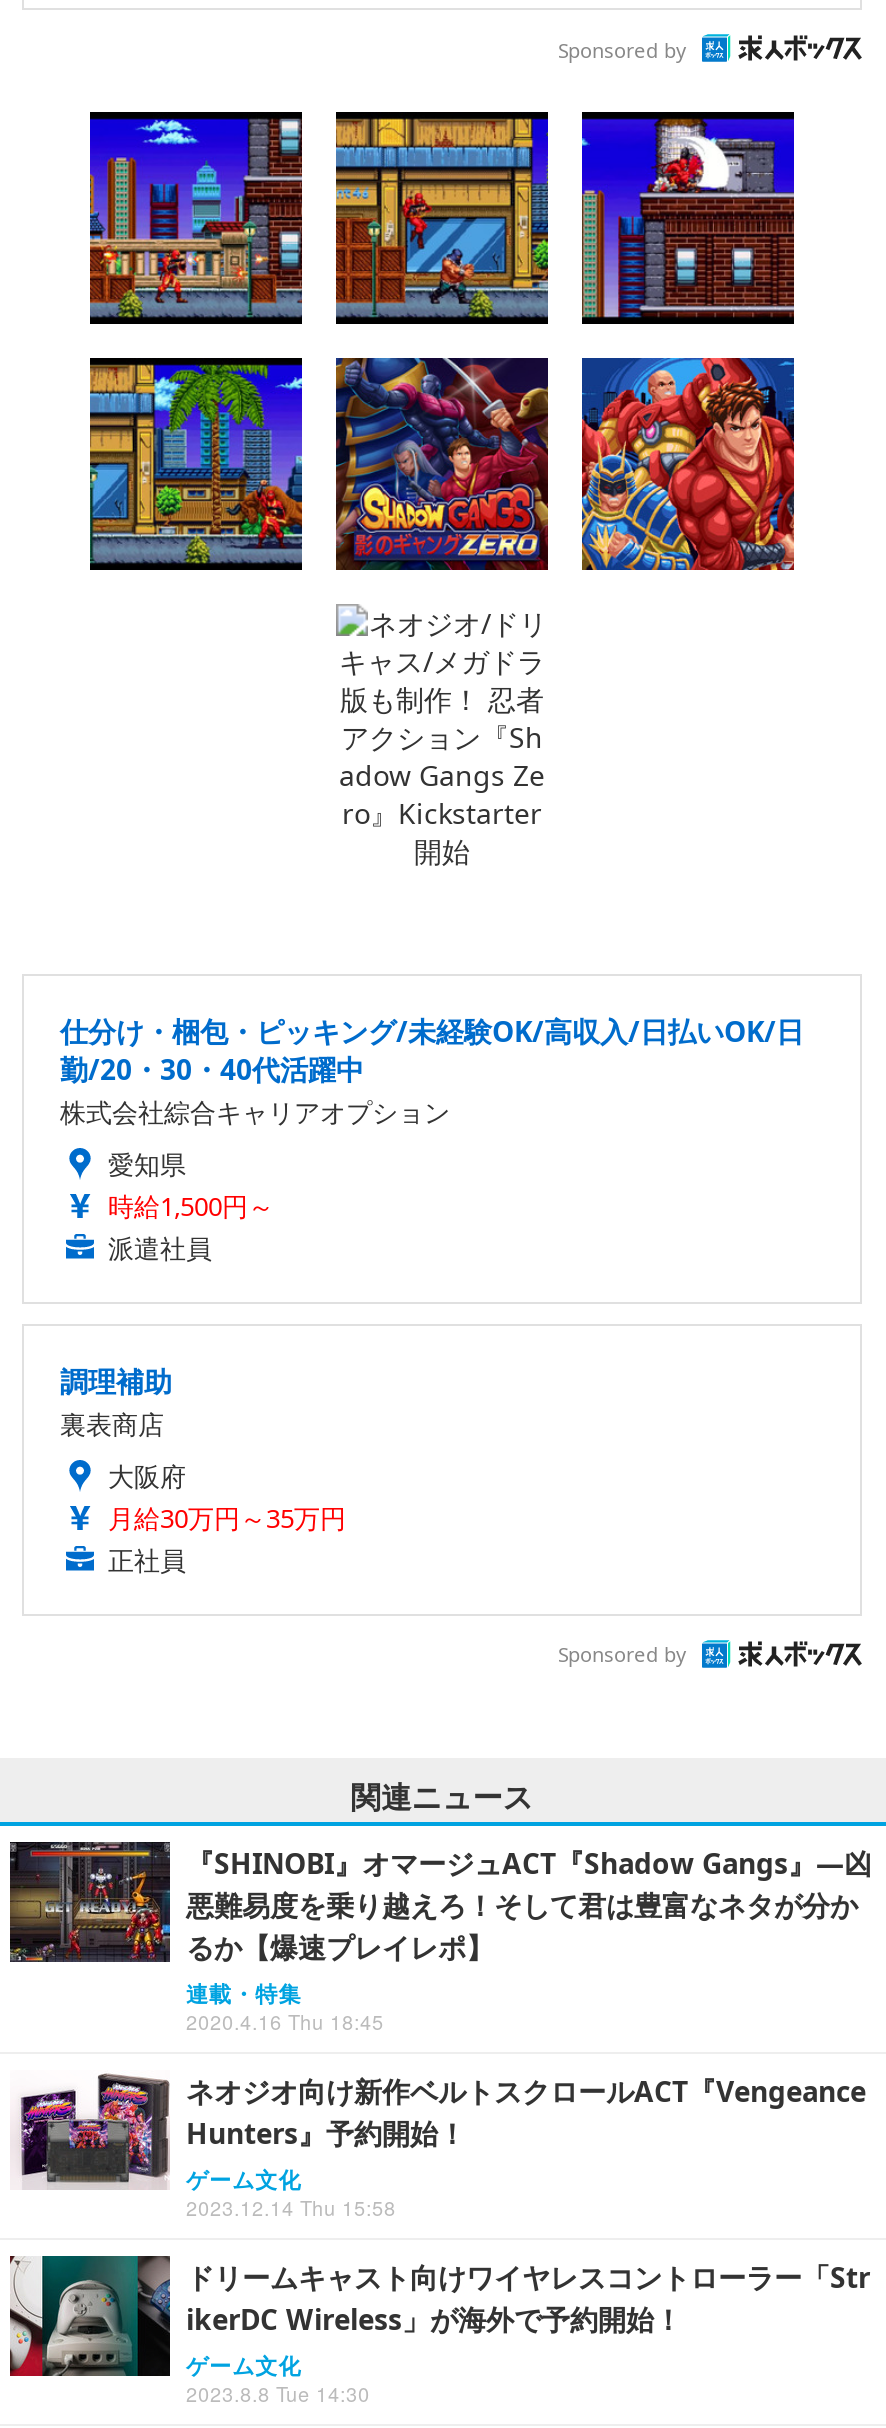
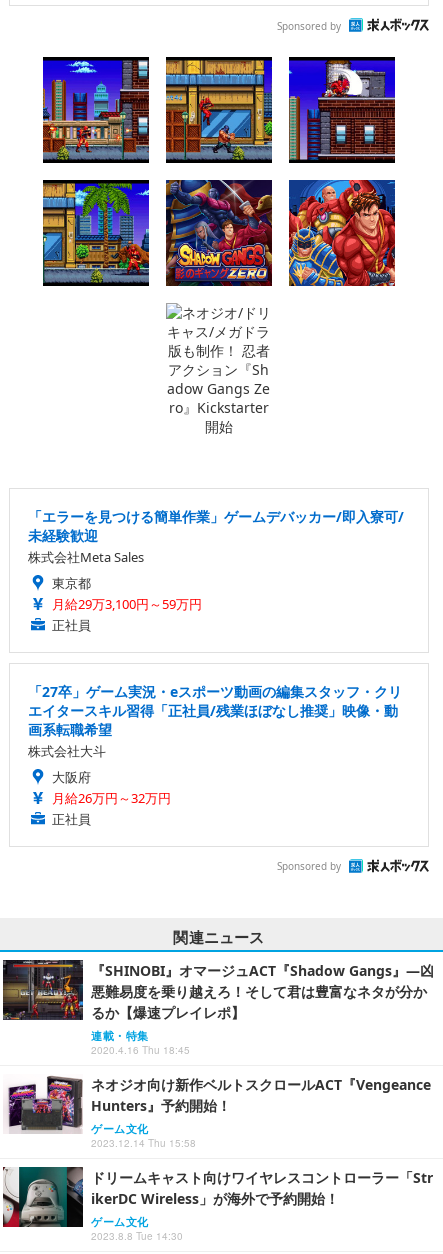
- 仕分け・梱包・ピッキング/未経験OK/高収入/日払いOK/日
- 勤/20・30・40代活躍中
- 株式会社綜合キャリアオプション
- 愛知県
- 時給1,500円～
- 派遣社員
+ 「エラーを見つける簡単作業」ゲームデバッカー/即入寮可/
+ 未経験歓迎
+ 株式会社Meta Sales
+ 東京都
+ 月給29万3,100円～59万円
+ 正社員

- 調理補助
- 裏表商店
+ 「27卒」ゲーム実況・eスポーツ動画の編集スタッフ・クリ
+ エイタースキル習得「正社員/残業ほぼなし推奨」映像・動
+ 画系転職希望
+ 株式会社大斗

- 月給30万円～35万円
+ 月給26万円～32万円
